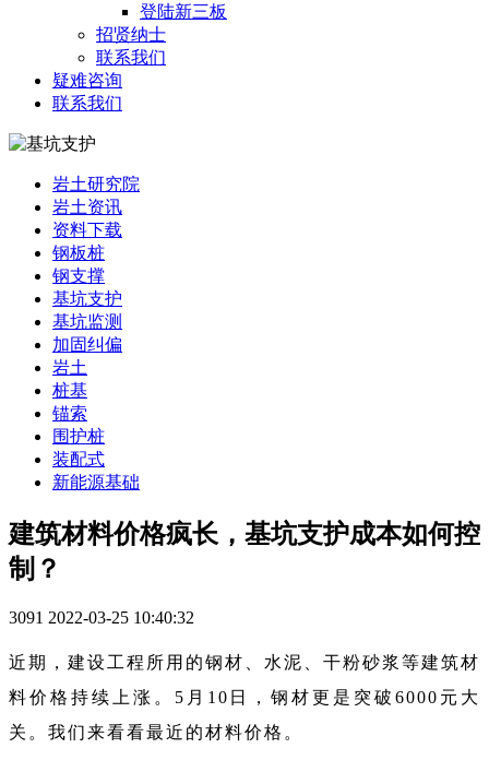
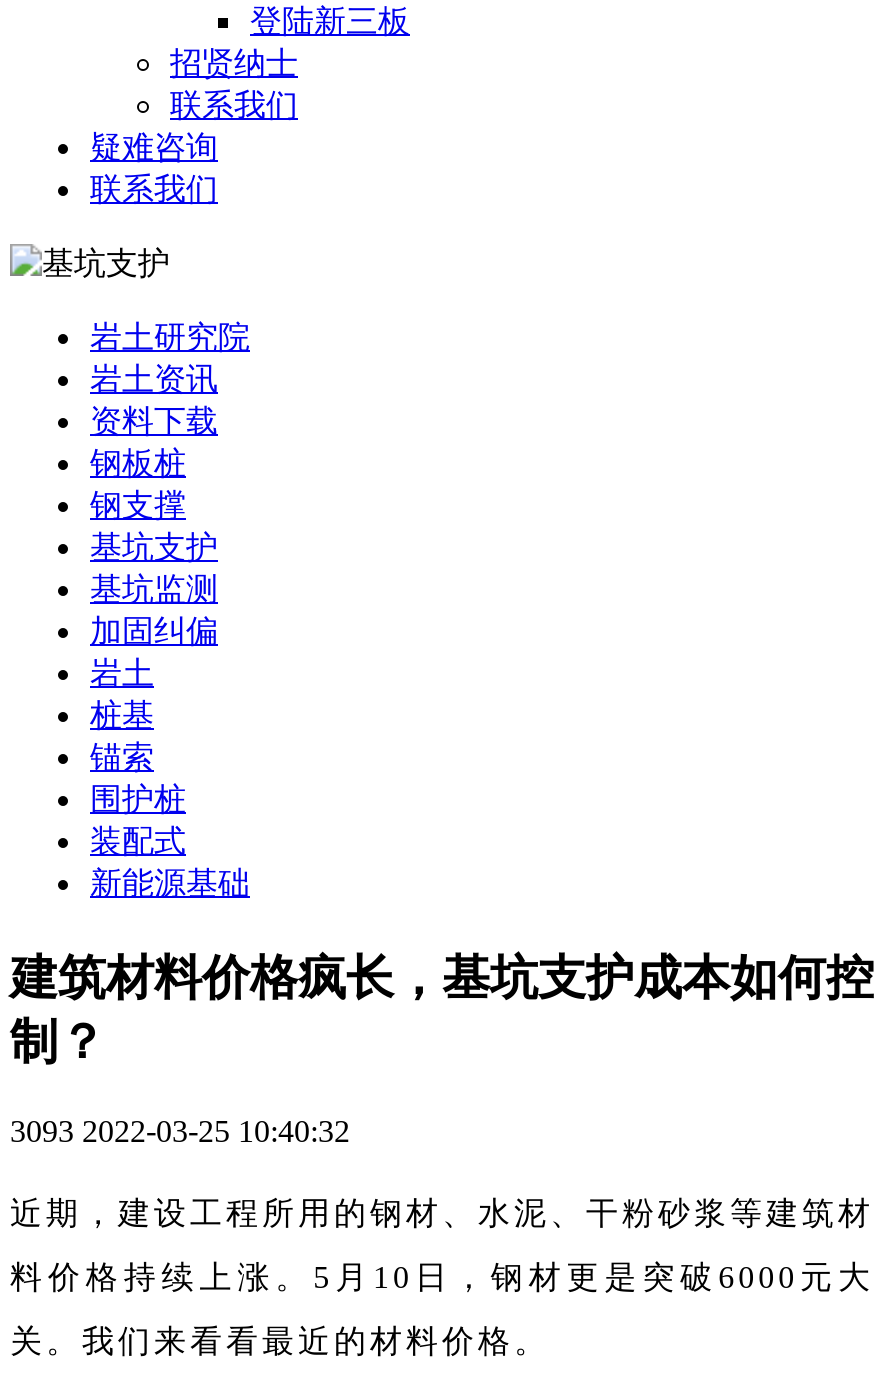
- 3091 2022-03-25 10:40:32
+ 3093 2022-03-25 10:40:32
